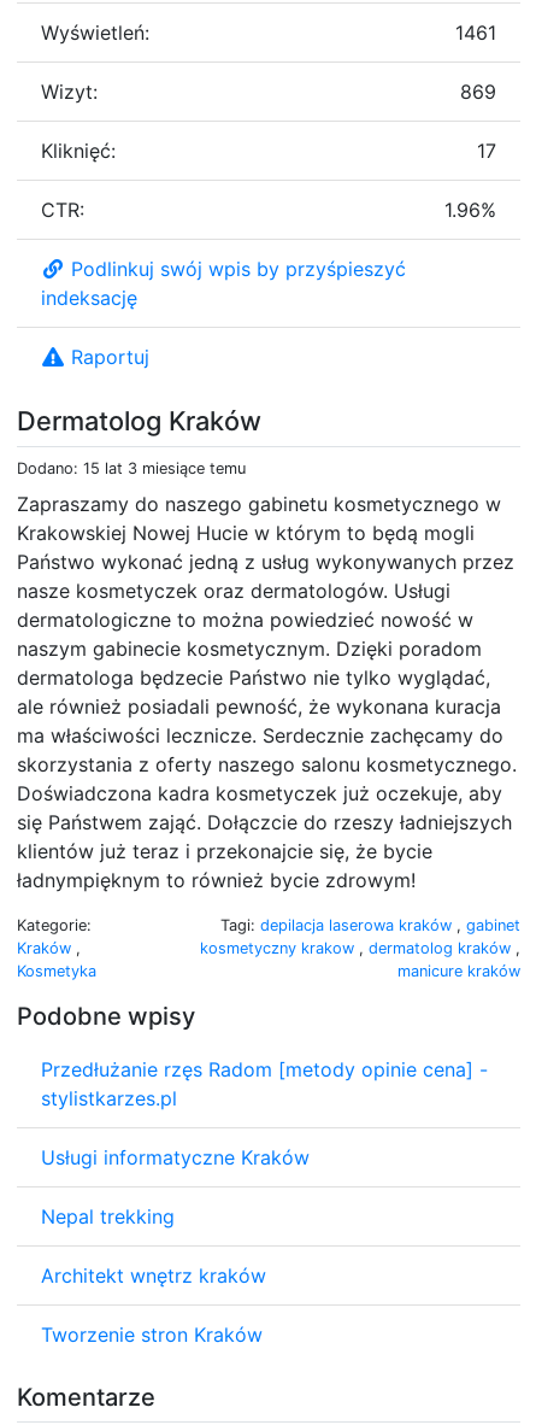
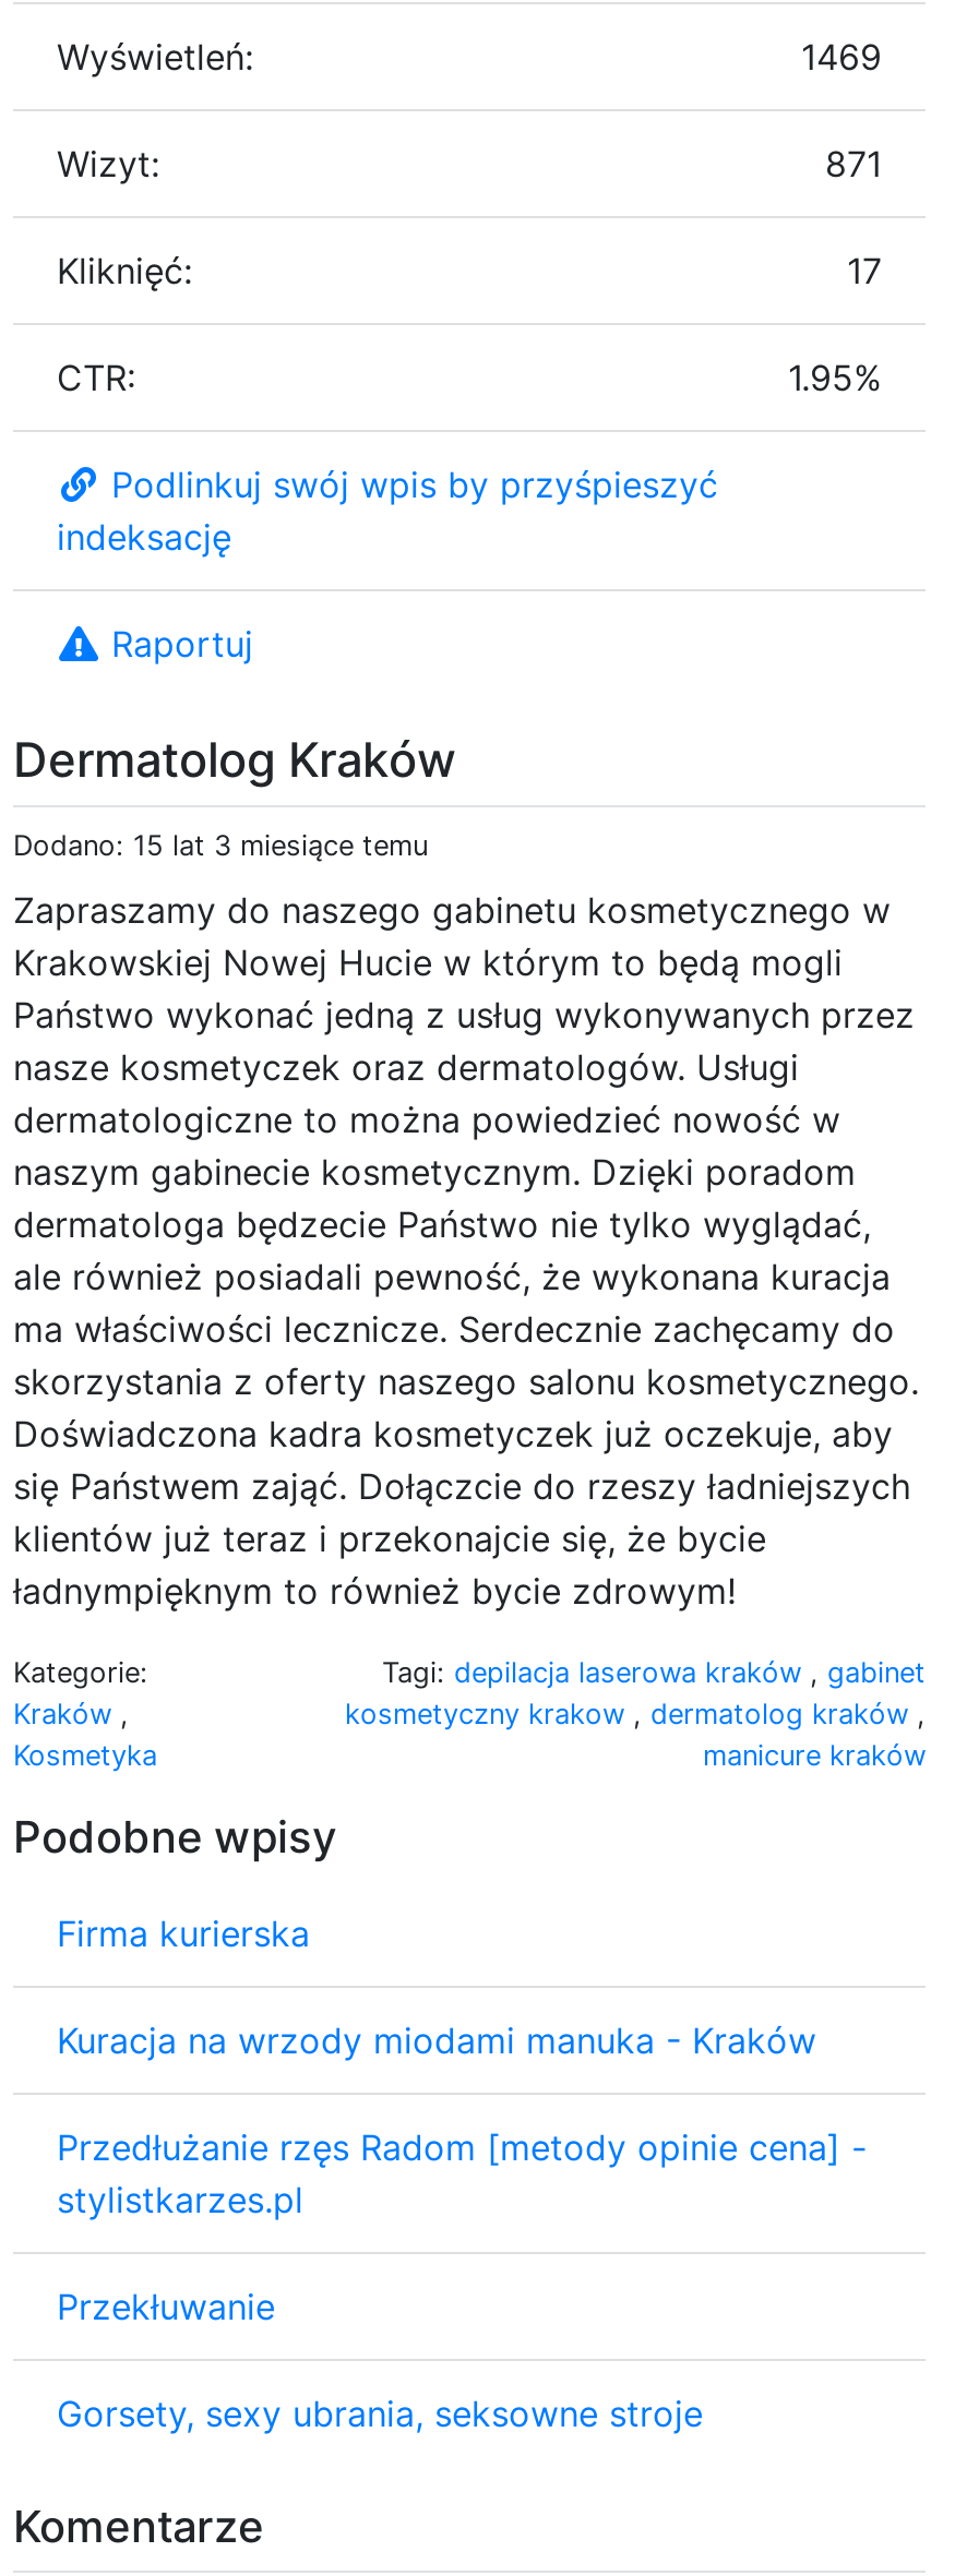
- 1461
+ 1469

- 869
+ 871

- 1.96%
+ 1.95%

+ Firma kurierska
+ Kuracja na wrzody miodami manuka - Kraków

moved down: Przedłużanie rzęs Radom [metody opinie cena] - | stylistkarzes.pl

- Usługi informatyczne Kraków
- Nepal trekking
- Architekt wnętrz kraków
- Tworzenie stron Kraków
+ Przekłuwanie
+ Gorsety, sexy ubrania, seksowne stroje
